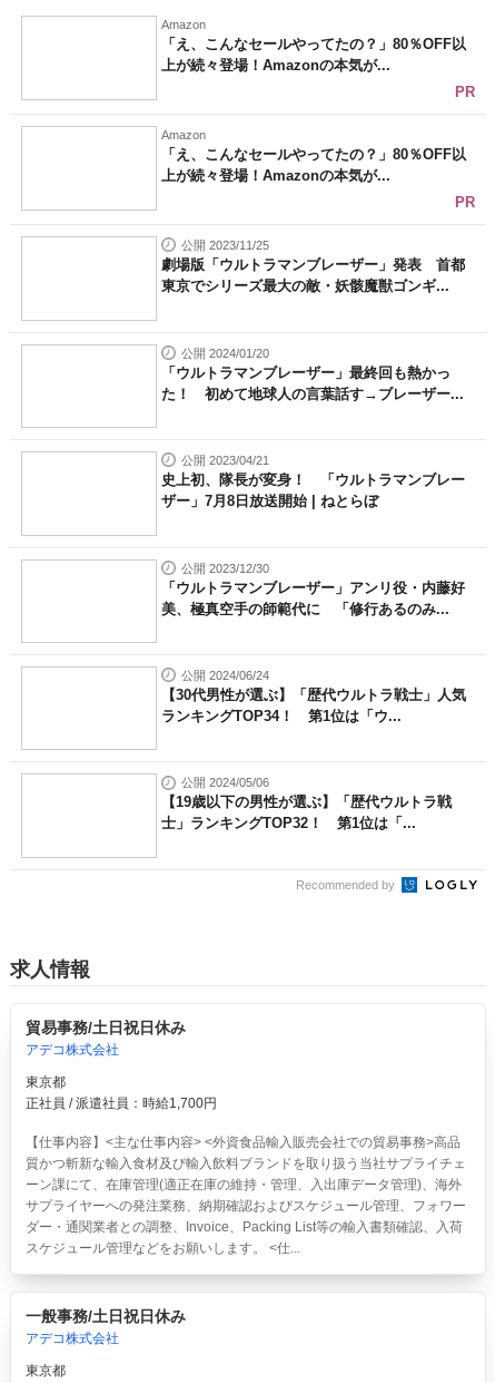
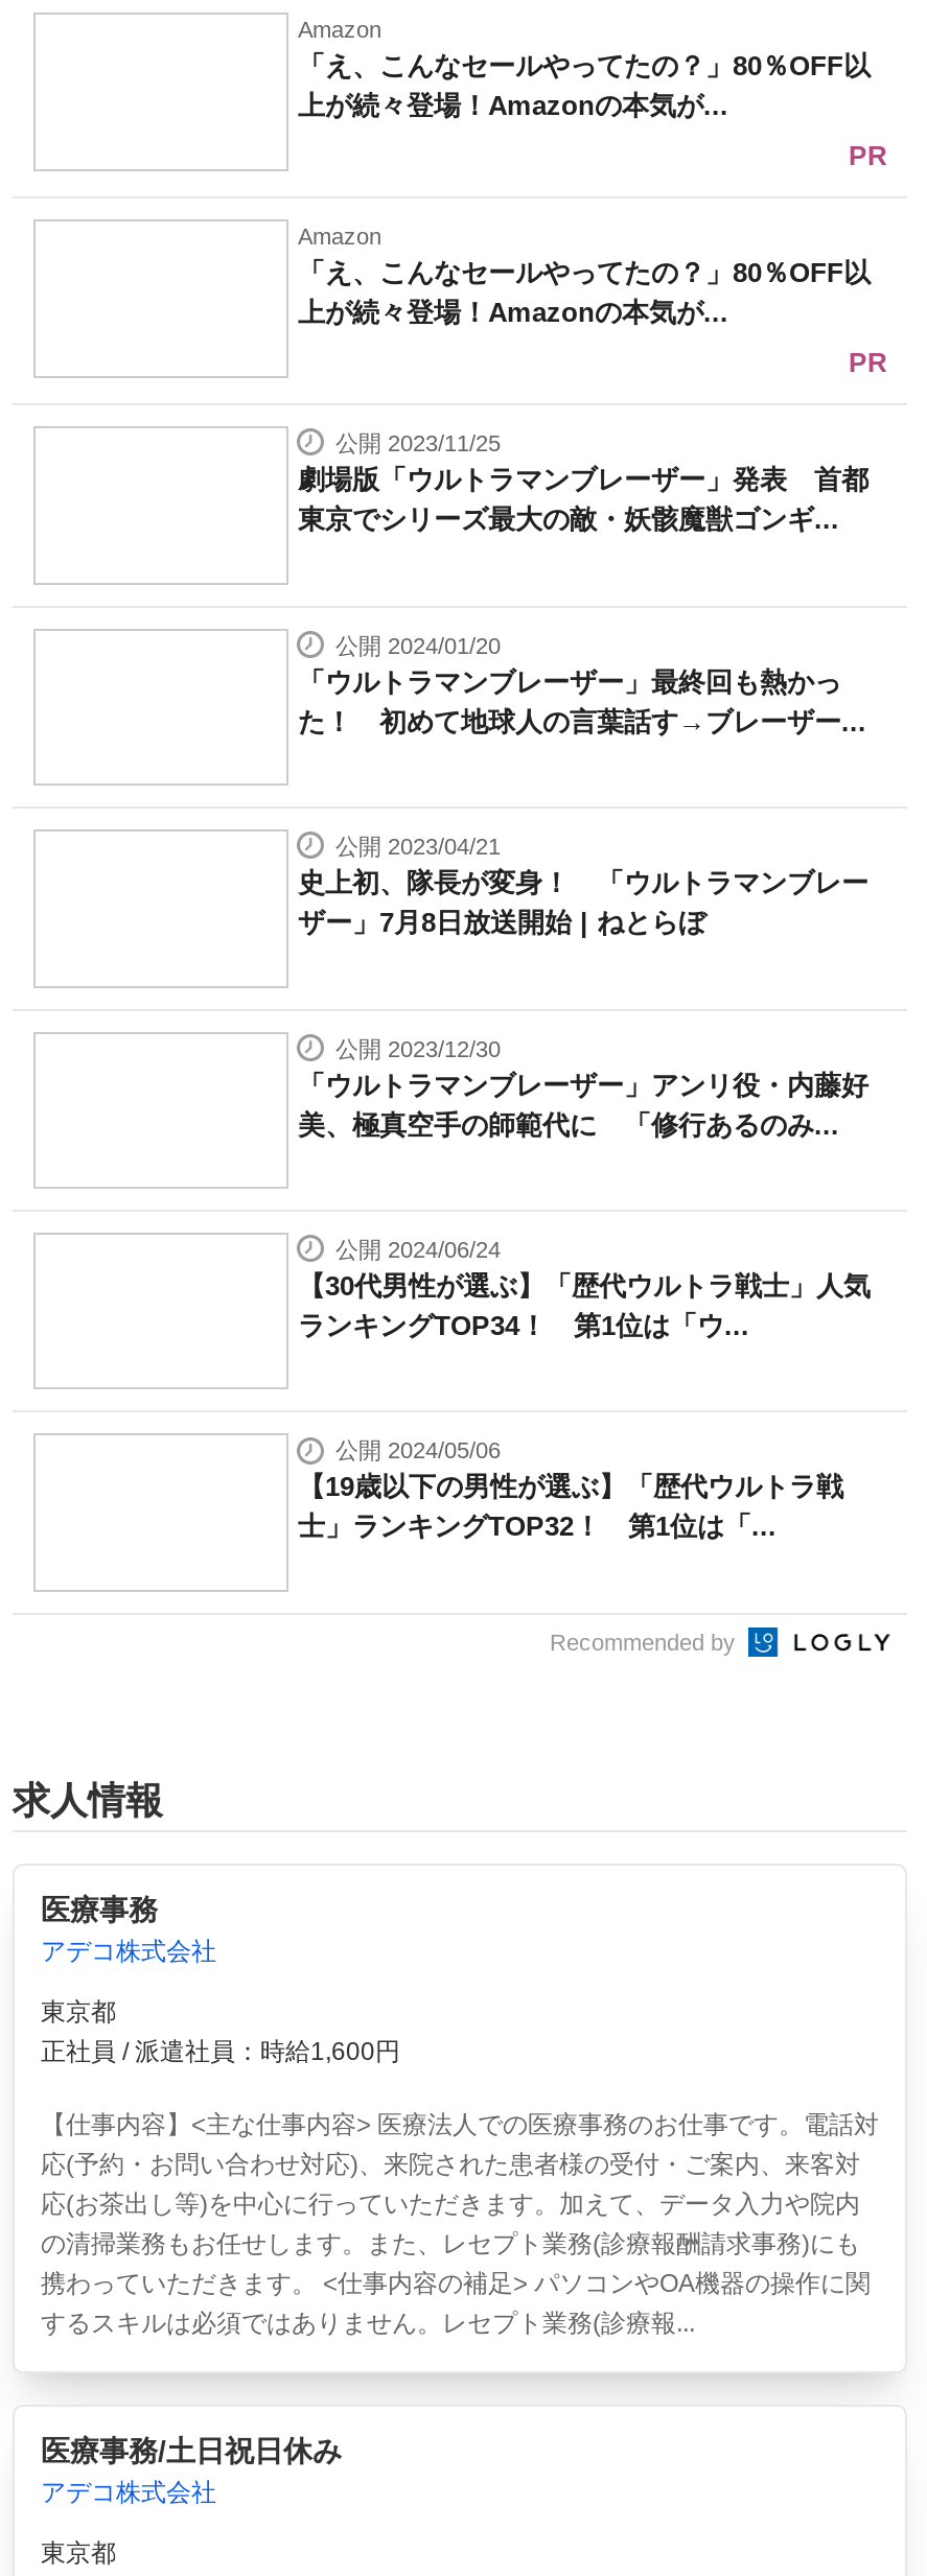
- 貿易事務/土日祝日休み
+ 医療事務

- 正社員 / 派遣社員：時給1,700円
+ 正社員 / 派遣社員：時給1,600円

- 【仕事内容】<主な仕事内容> <外資食品輸入販売会社での貿易事務>高品
- 質かつ斬新な輸入食材及び輸入飲料ブランドを取り扱う当社サプライチェ
- ーン課にて、在庫管理(適正在庫の維持・管理、入出庫データ管理)、海外
- サプライヤーへの発注業務、納期確認およびスケジュール管理、フォワー
- ダー・通関業者との調整、Invoice、Packing List等の輸入書類確認、入荷
- スケジュール管理などをお願いします。 <仕...
+ 【仕事内容】<主な仕事内容> 医療法人での医療事務のお仕事です。電話対
+ 応(予約・お問い合わせ対応)、来院された患者様の受付・ご案内、来客対
+ 応(お茶出し等)を中心に行っていただきます。加えて、データ入力や院内
+ の清掃業務もお任せします。また、レセプト業務(診療報酬請求事務)にも
+ 携わっていただきます。 <仕事内容の補足> パソコンやOA機器の操作に関
+ するスキルは必須ではありません。レセプト業務(診療報...

- 一般事務/土日祝日休み
+ 医療事務/土日祝日休み
